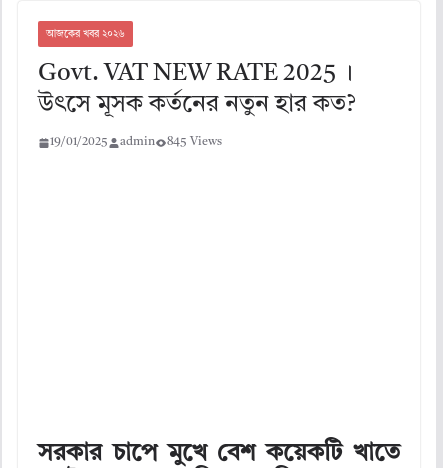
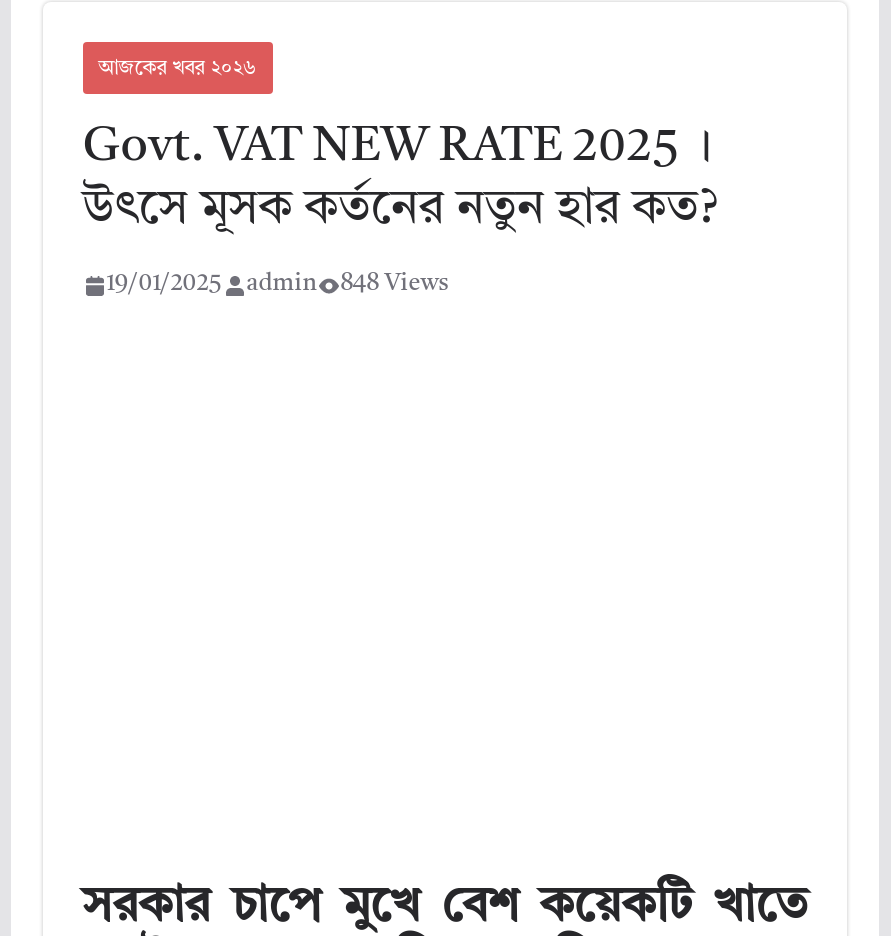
- 19/01/2025 admin 845 Views
+ 19/01/2025 admin 848 Views
